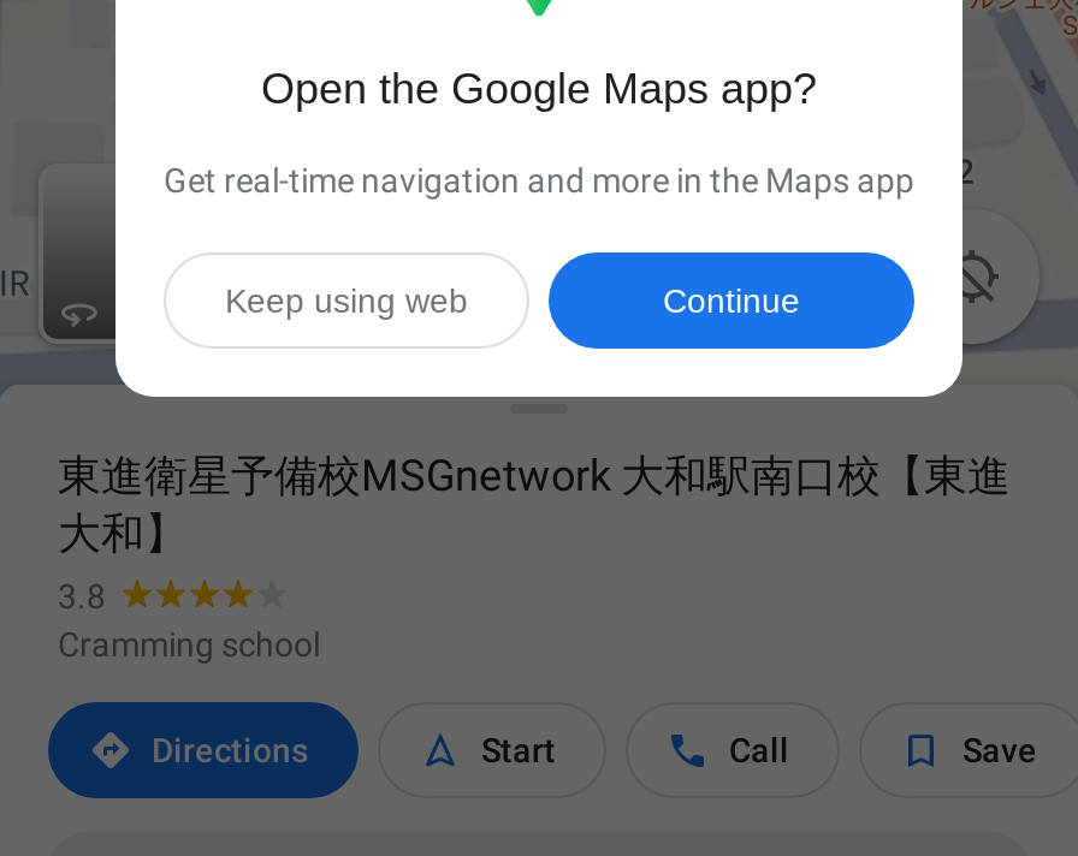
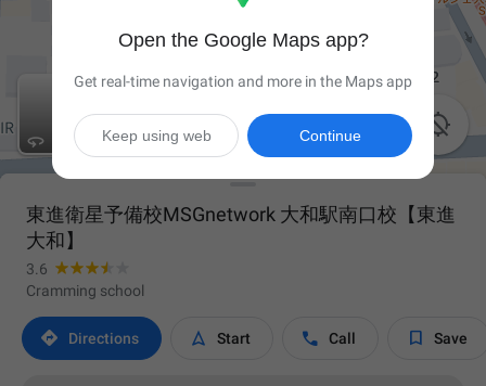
- 3.8
+ 3.6
